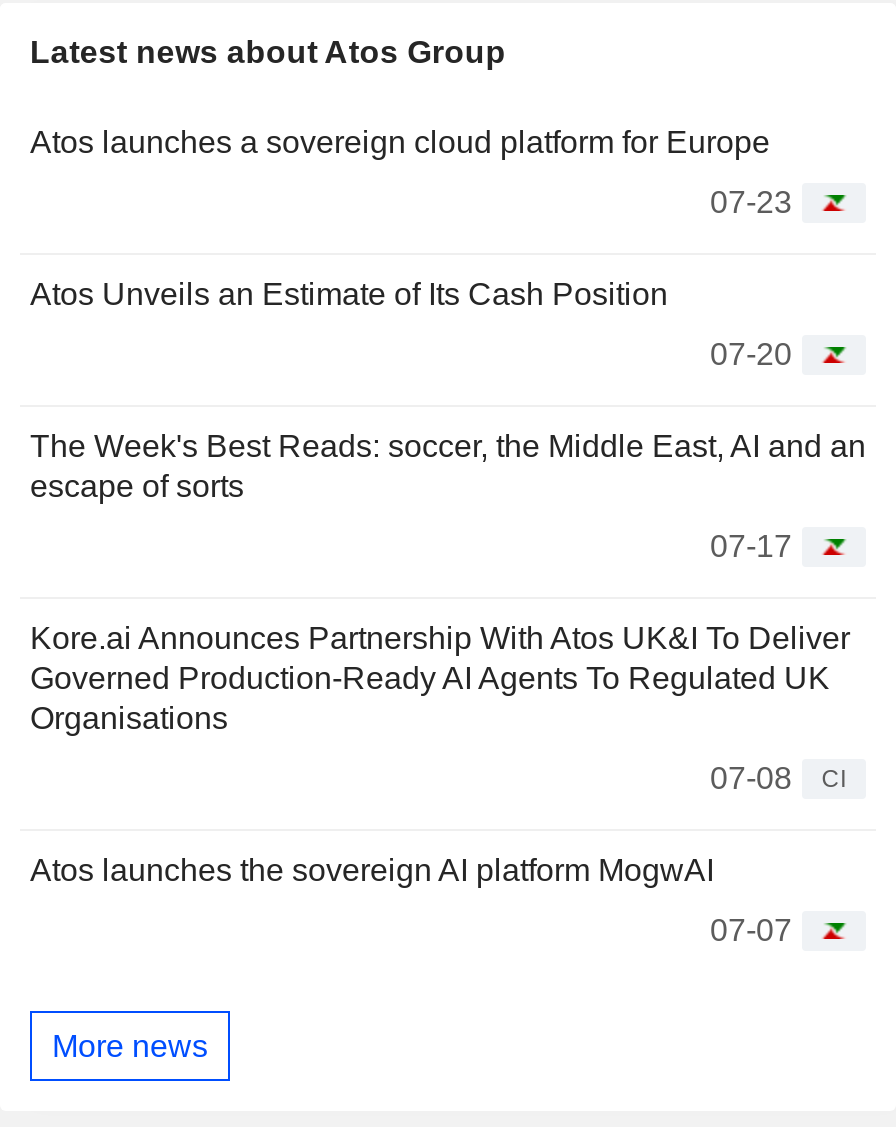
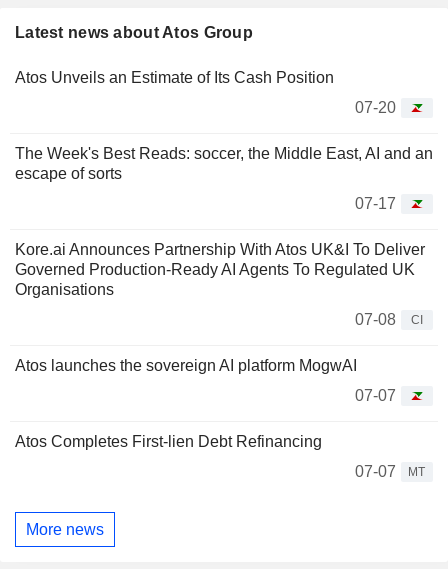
- Atos launches a sovereign cloud platform for Europe
- 07-23

moved up: Atos Unveils an Estimate of Its Cash Position | 07-20 | The Week's Best Reads: soccer, the Middle East, AI and an | ... | Atos launches the sovereign AI platform MogwAI | 07-07

+ Atos Completes First-lien Debt Refinancing
+ 07-07
+ MT
